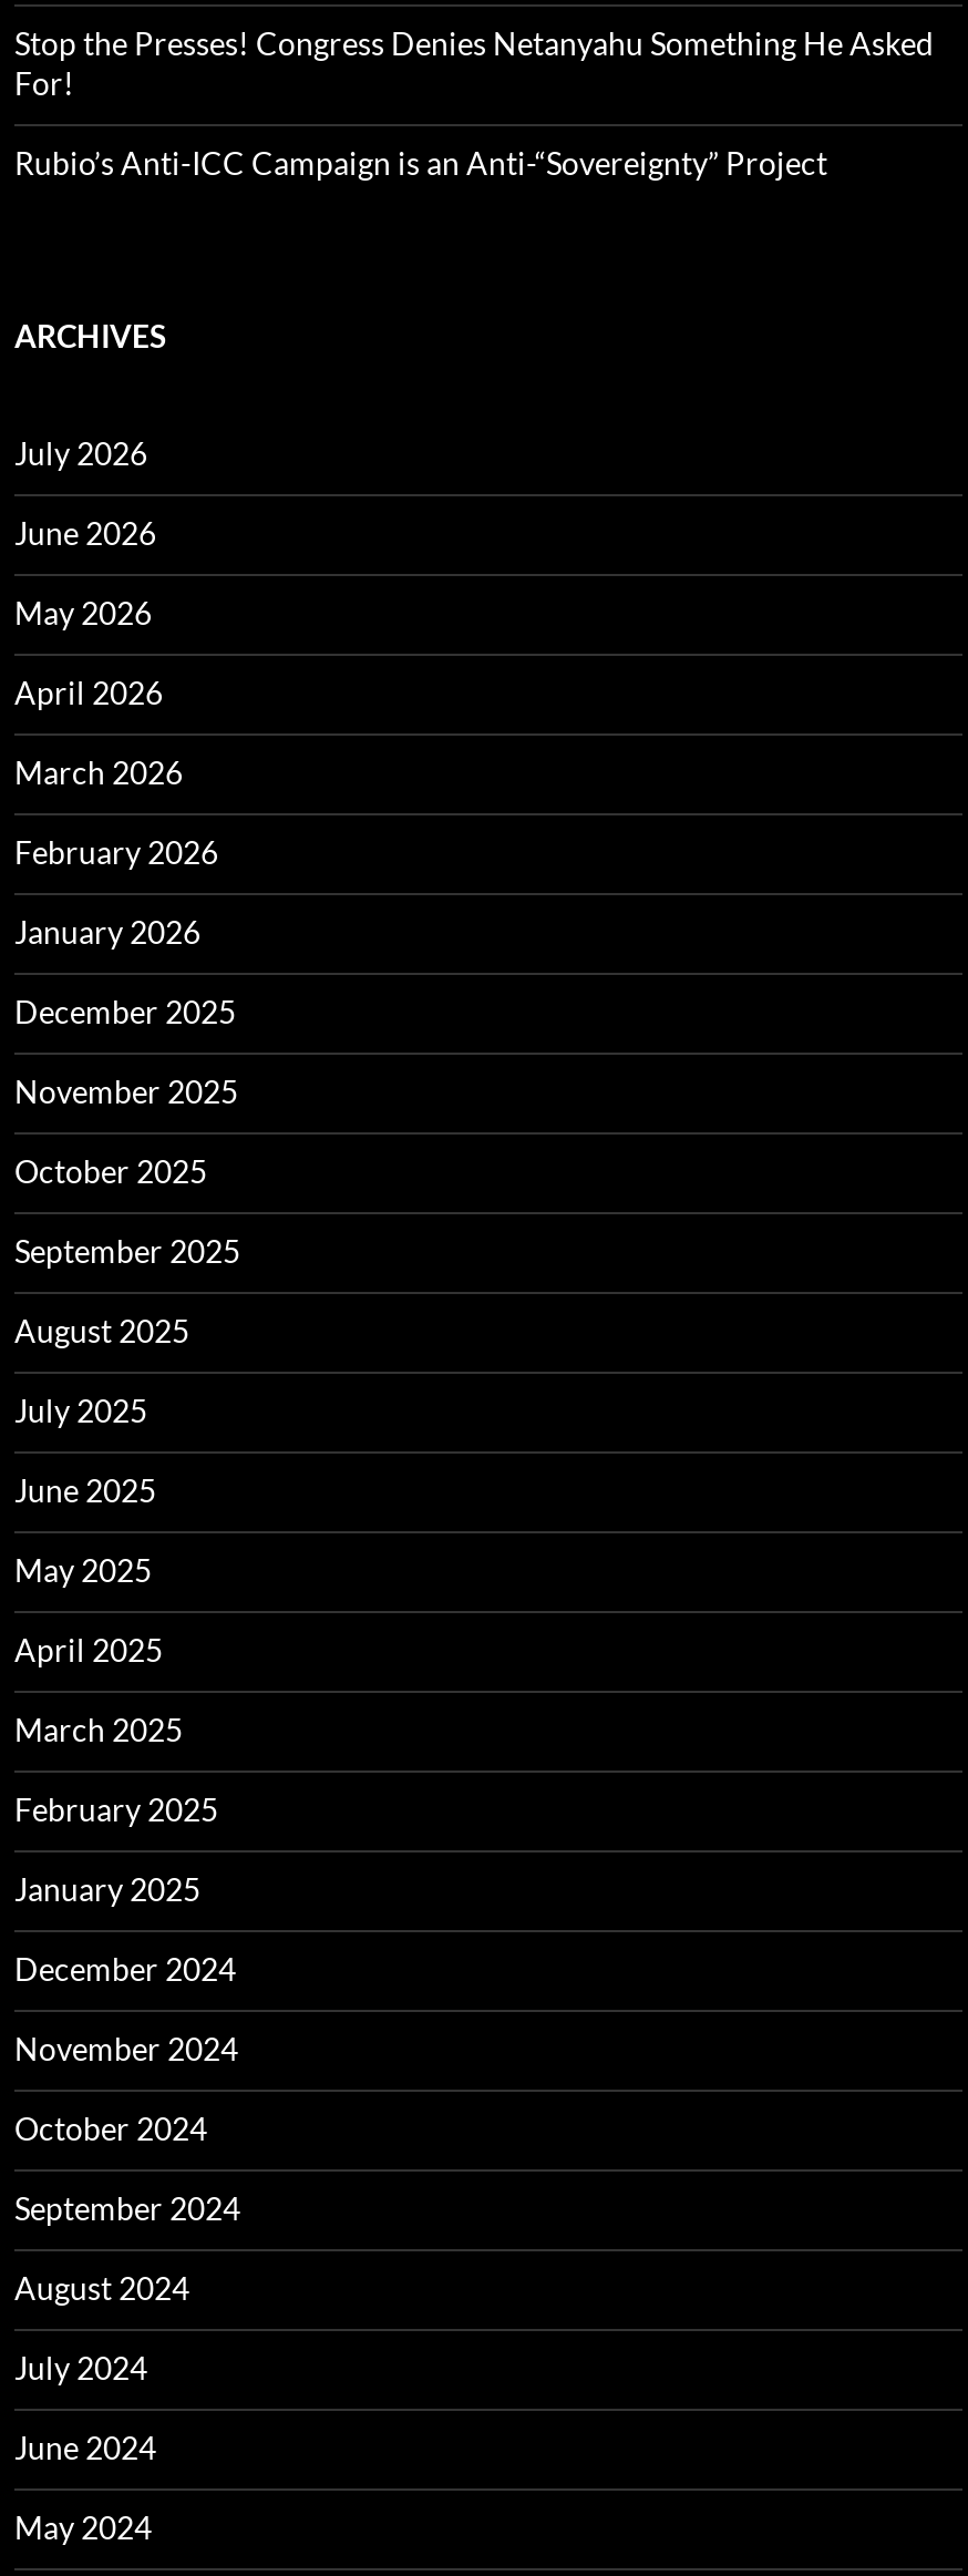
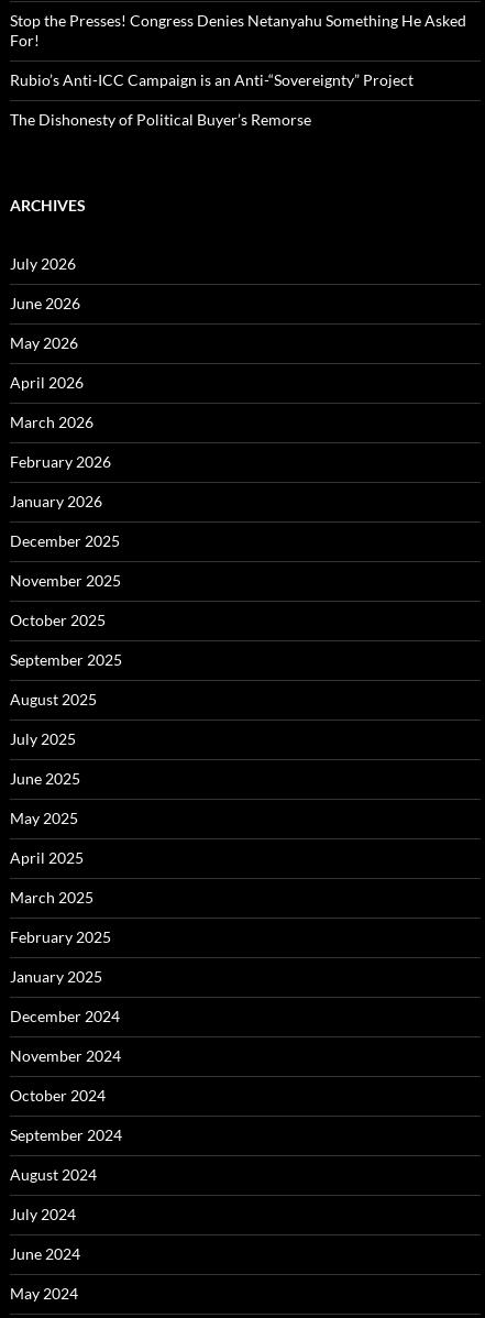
+ The Dishonesty of Political Buyer’s Remorse
